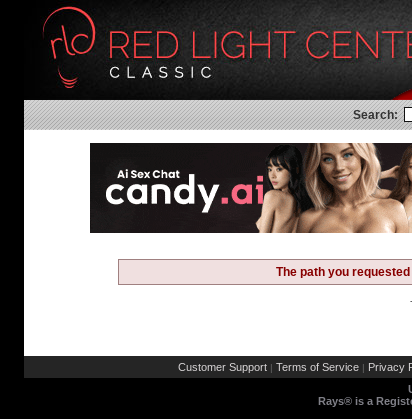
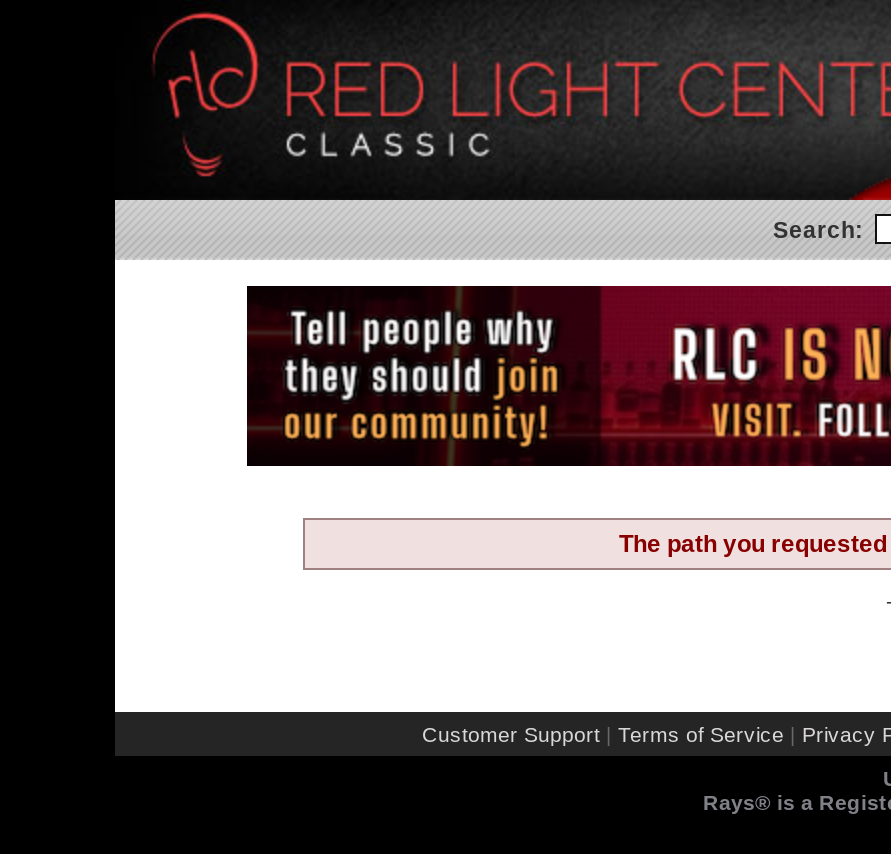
- [image]
+ [image]
